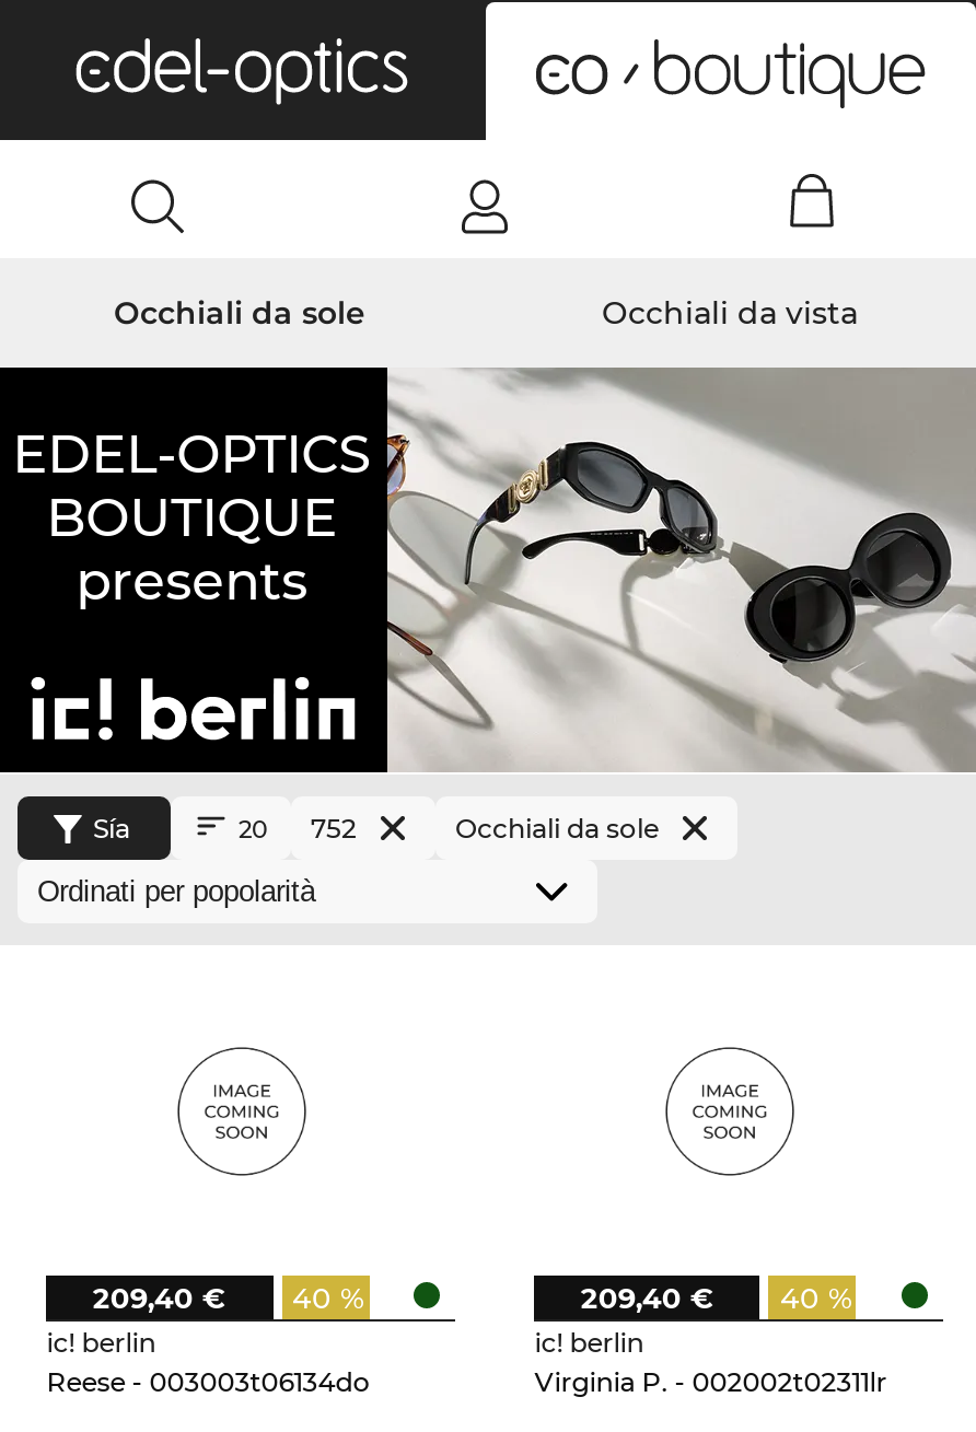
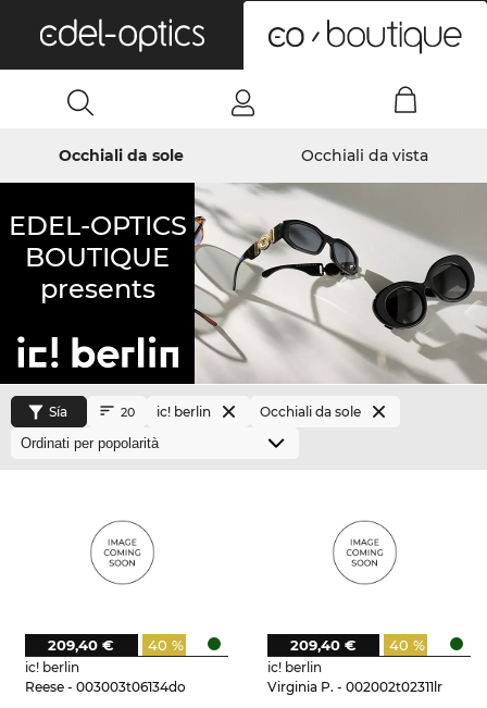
- 752
+ ic! berlin
